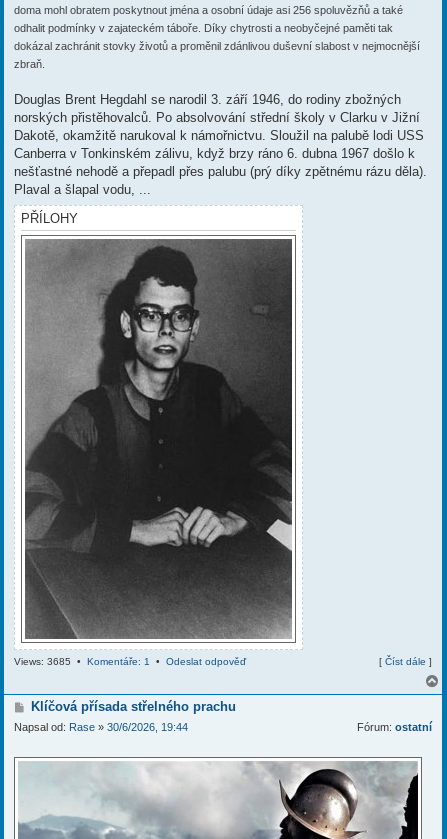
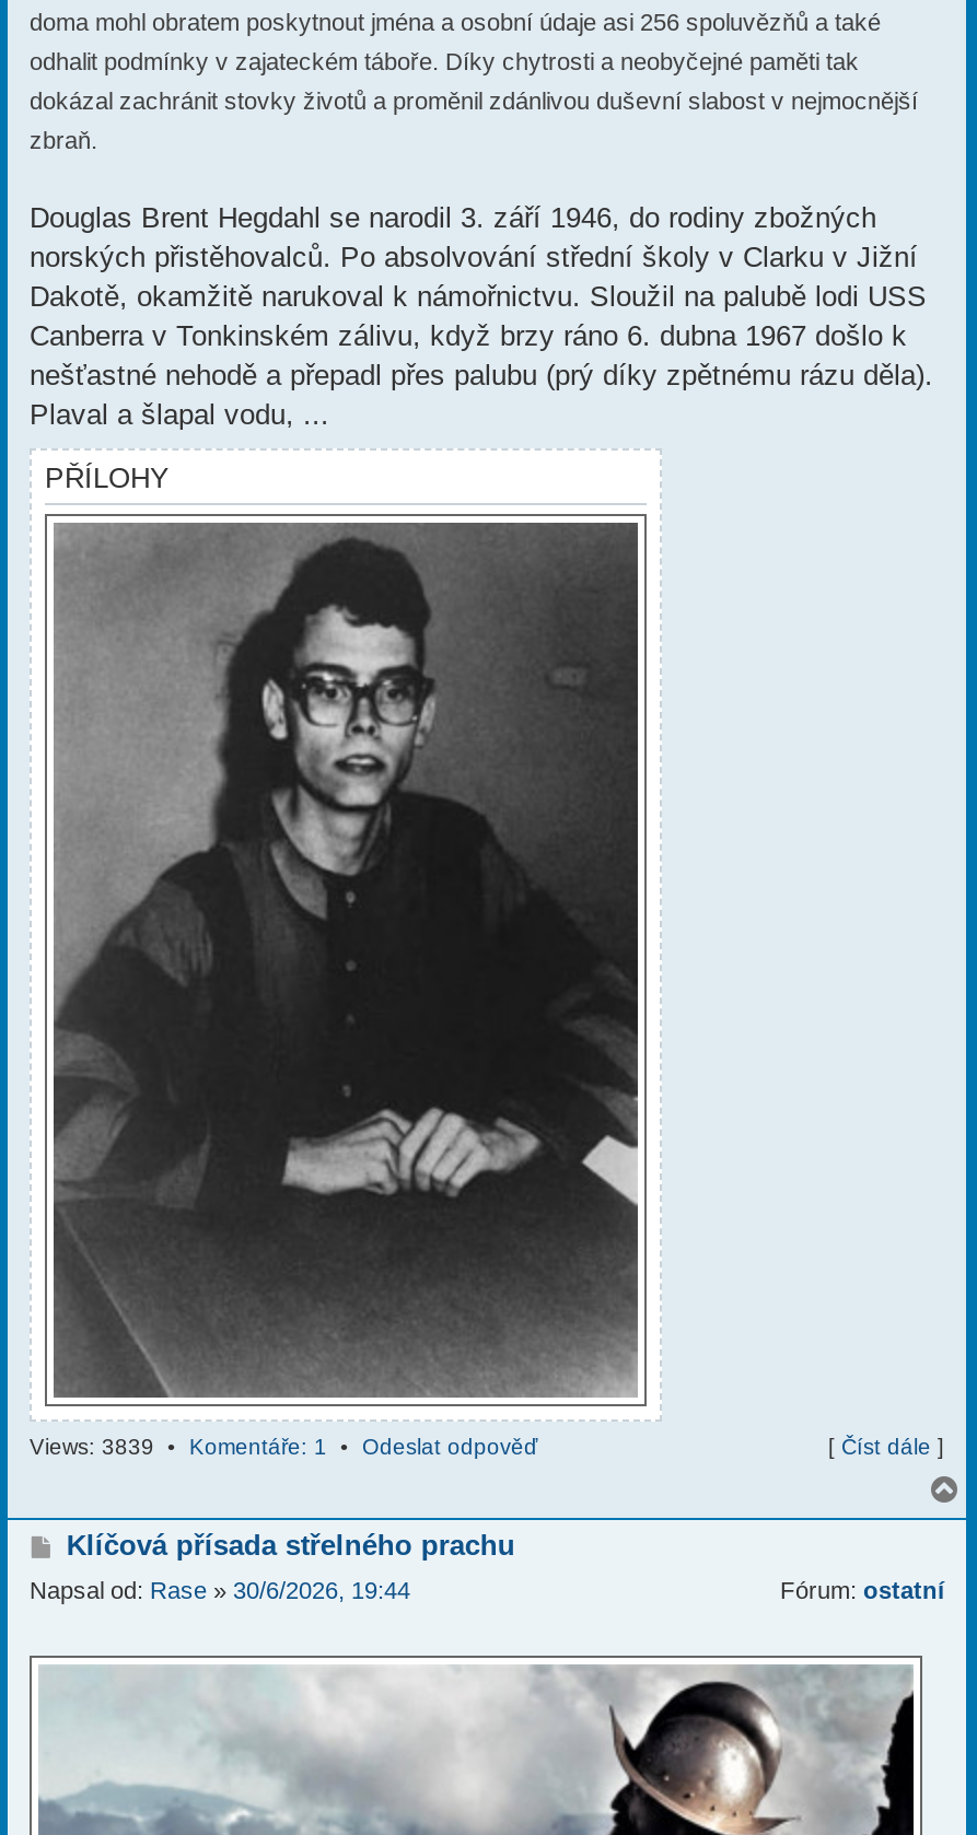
- Views: 3685 • Komentáře: 1 • Odeslat odpověď
+ Views: 3839 • Komentáře: 1 • Odeslat odpověď
